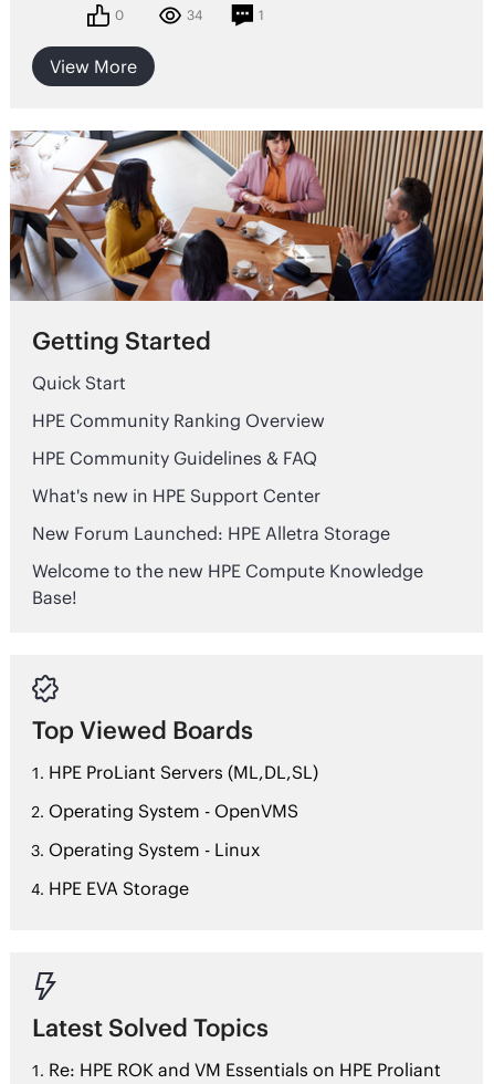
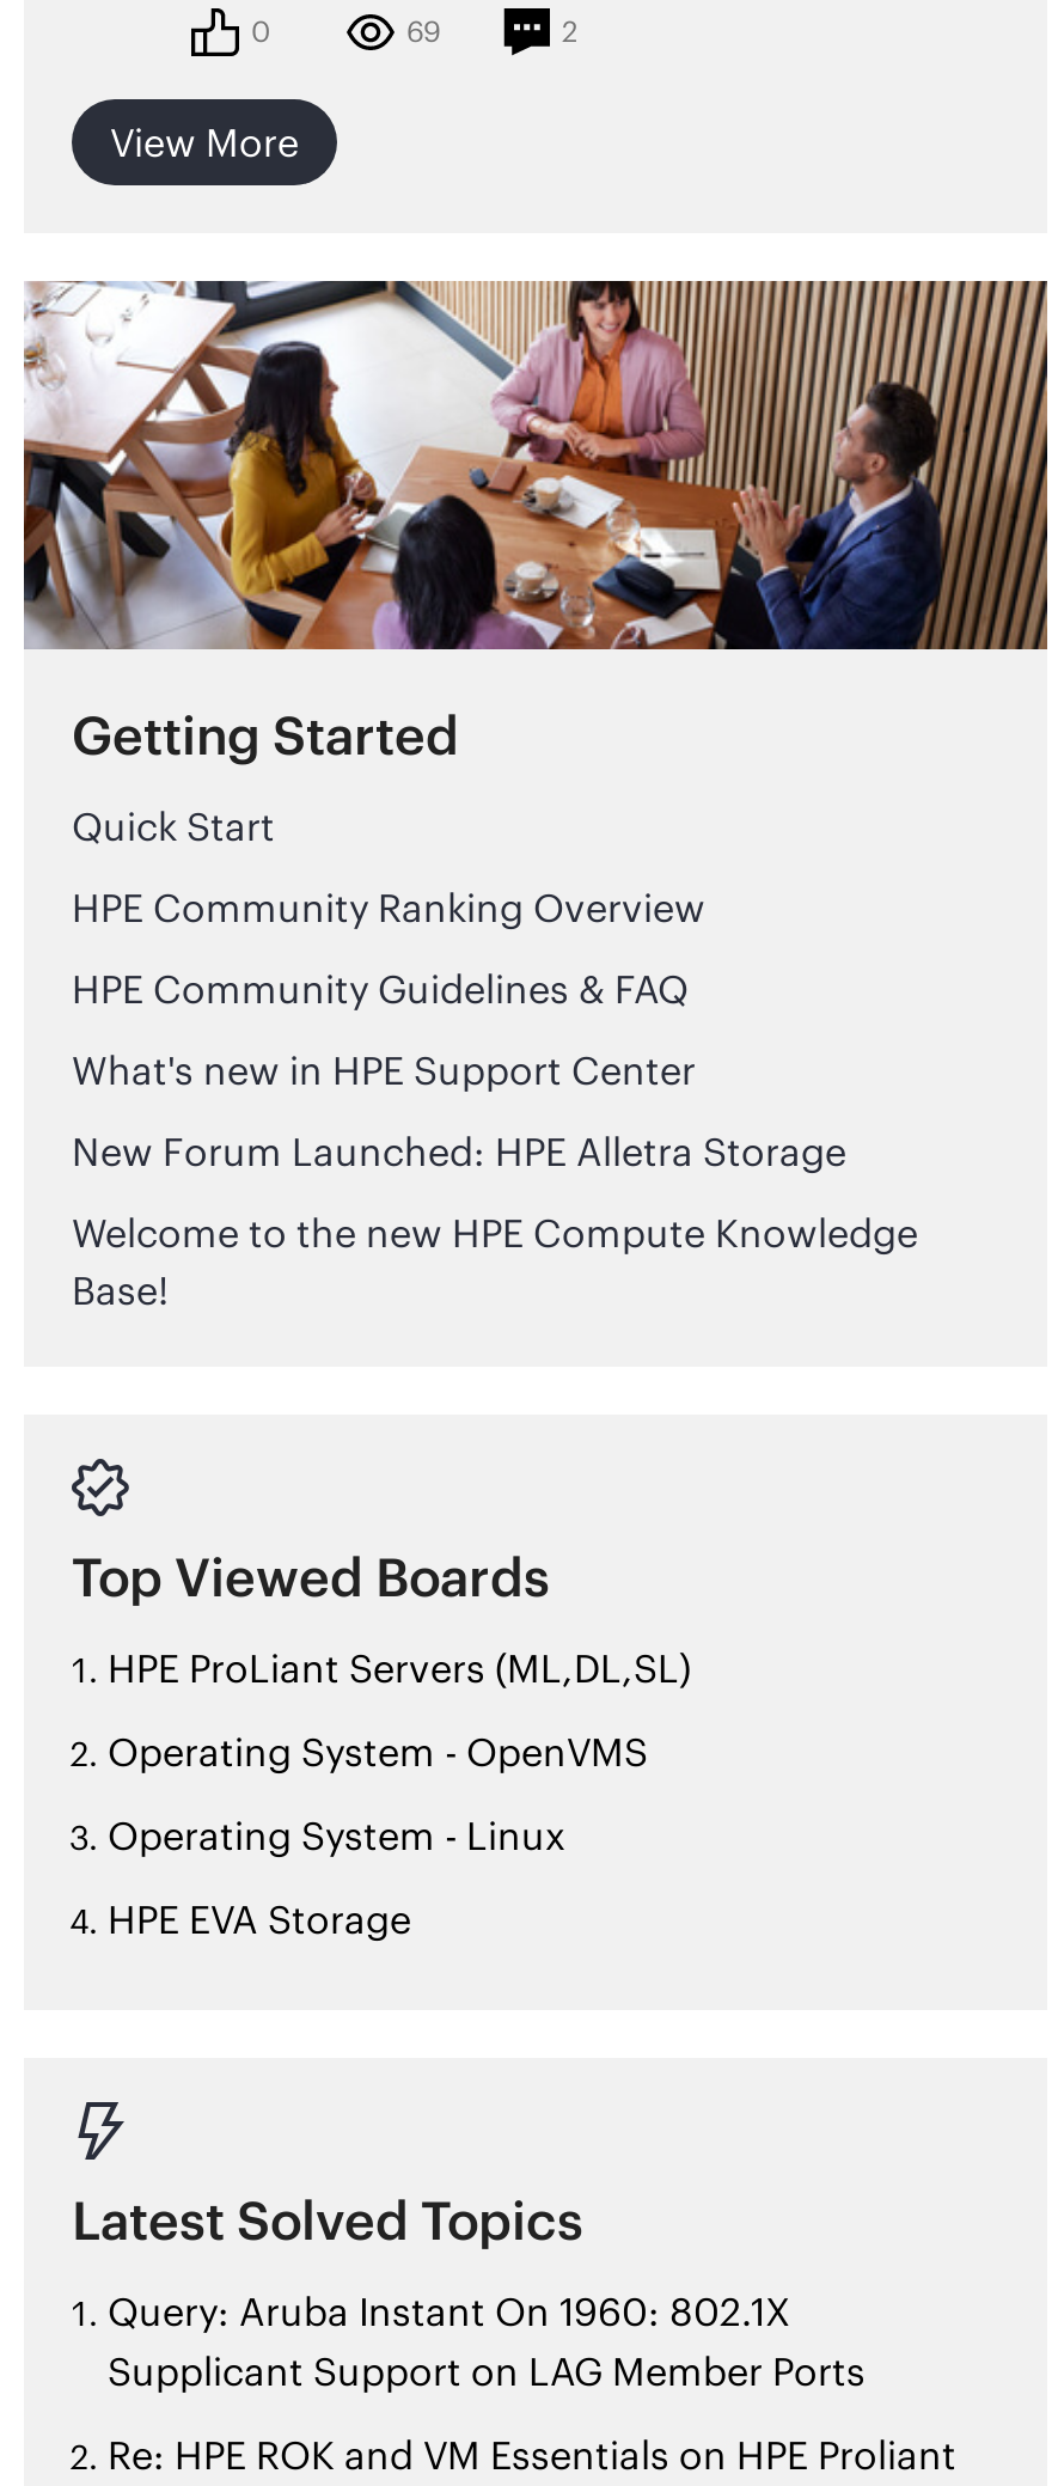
- 34
+ 69

- 1
+ 2

+ Query: Aruba Instant On 1960: 802.1X
+ Supplicant Support on LAG Member Ports
